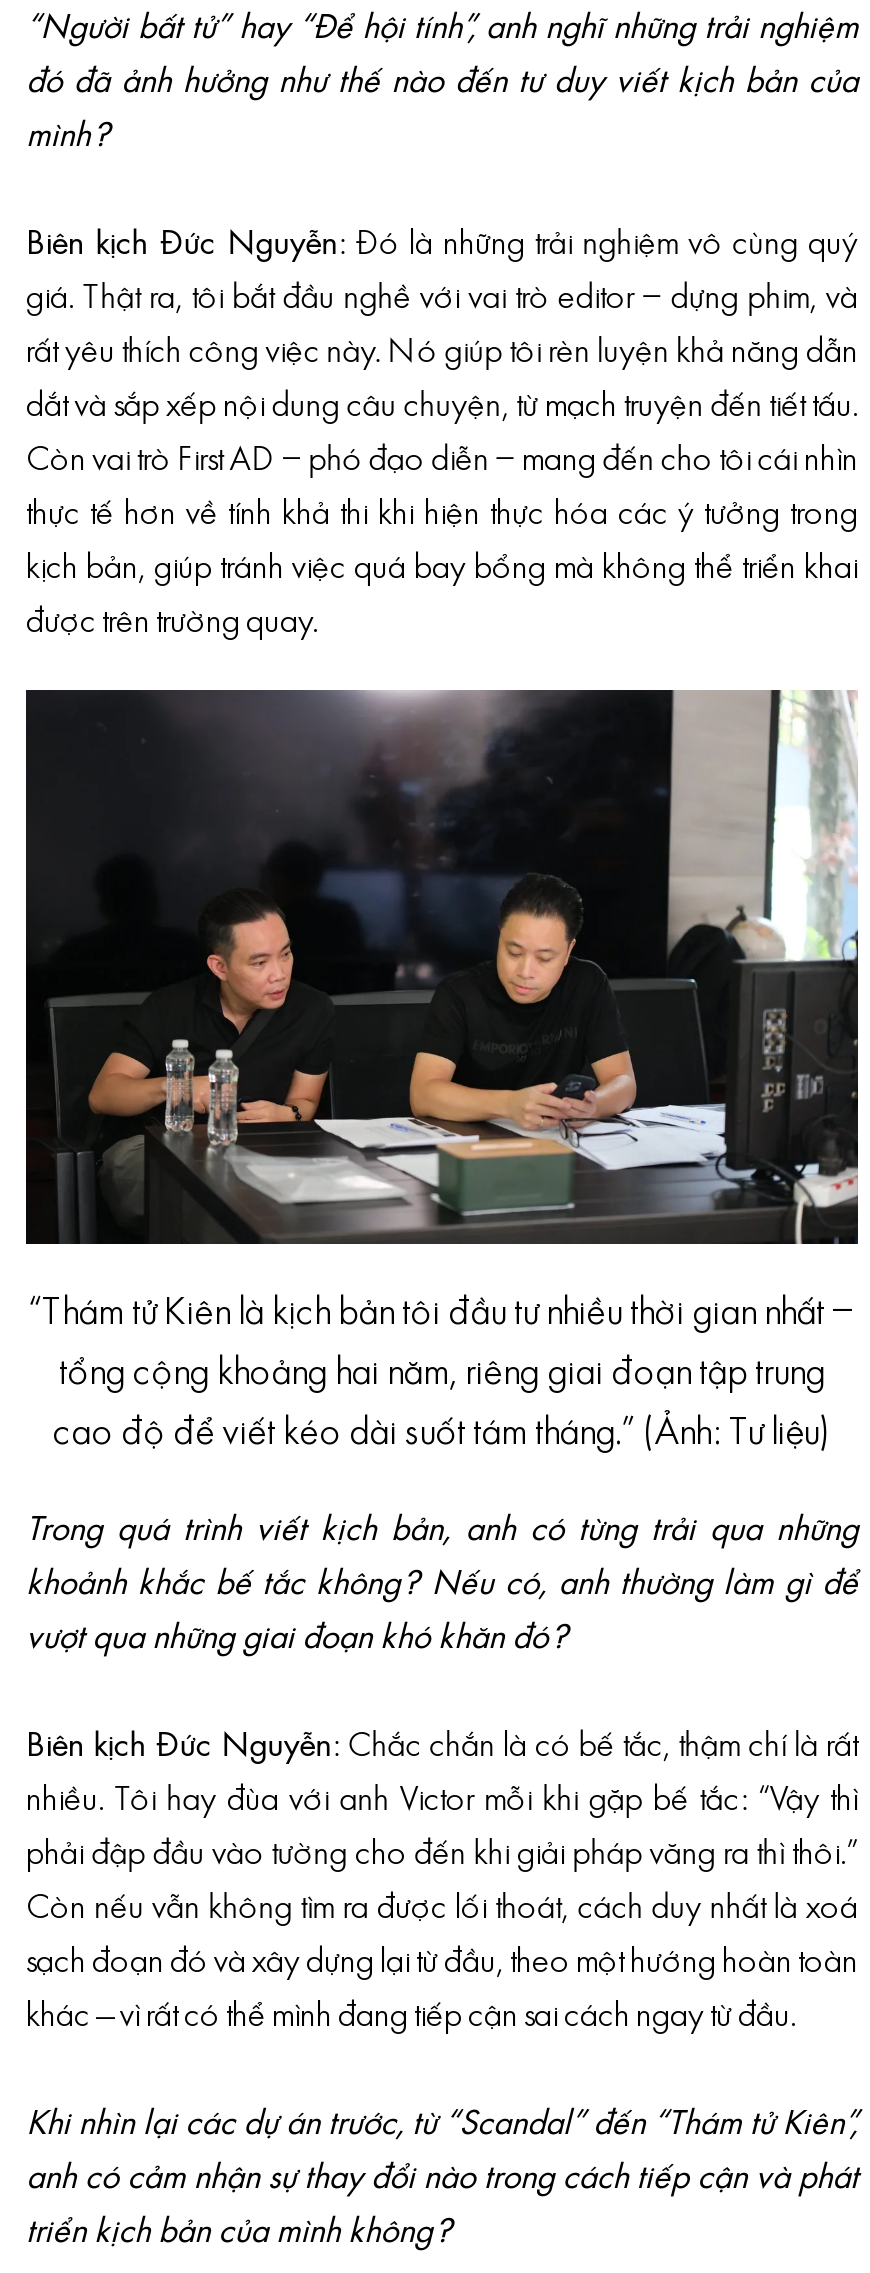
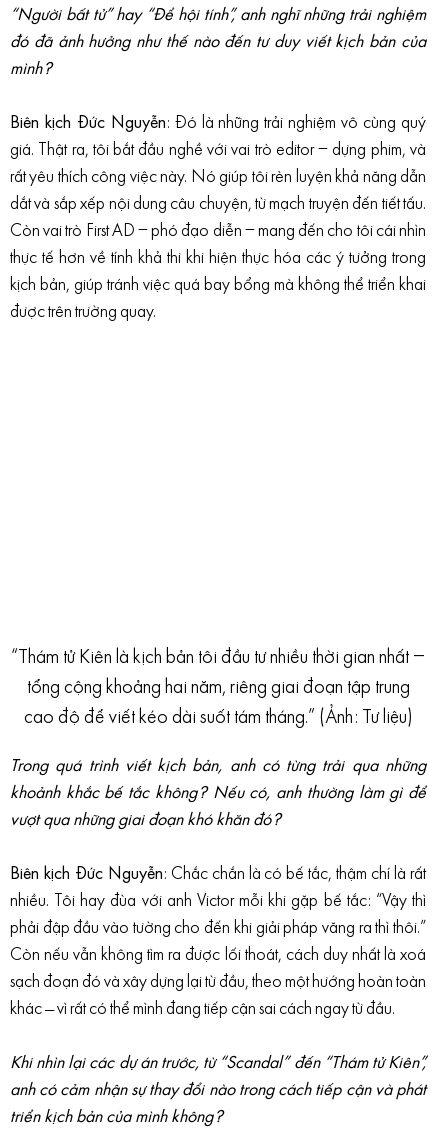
- [image]
